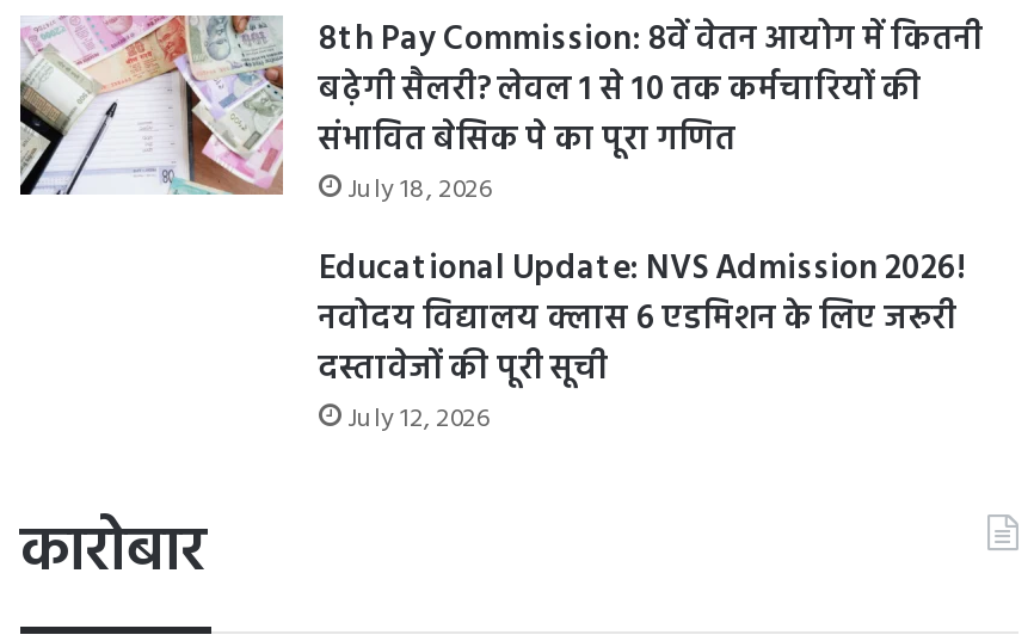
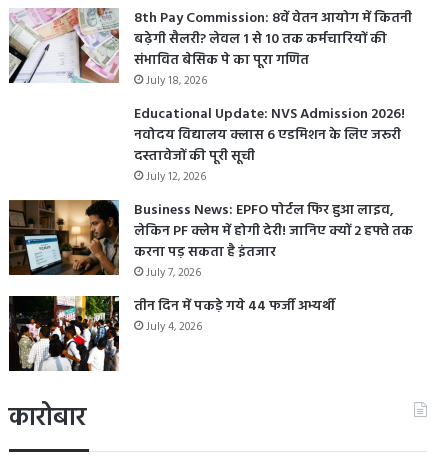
+ [image]
+ Business News: EPFO पोर्टल फिर हुआ लाइव,
+ लेकिन PF क्लेम में होगी देरी! जानिए क्यों 2 हफ्ते तक
+ करना पड़ सकता है इंतजार
+ July 7, 2026
+ तीन दिन में पकड़े गये 44 फर्जी अभ्यर्थी
+ July 4, 2026

+ [image]
